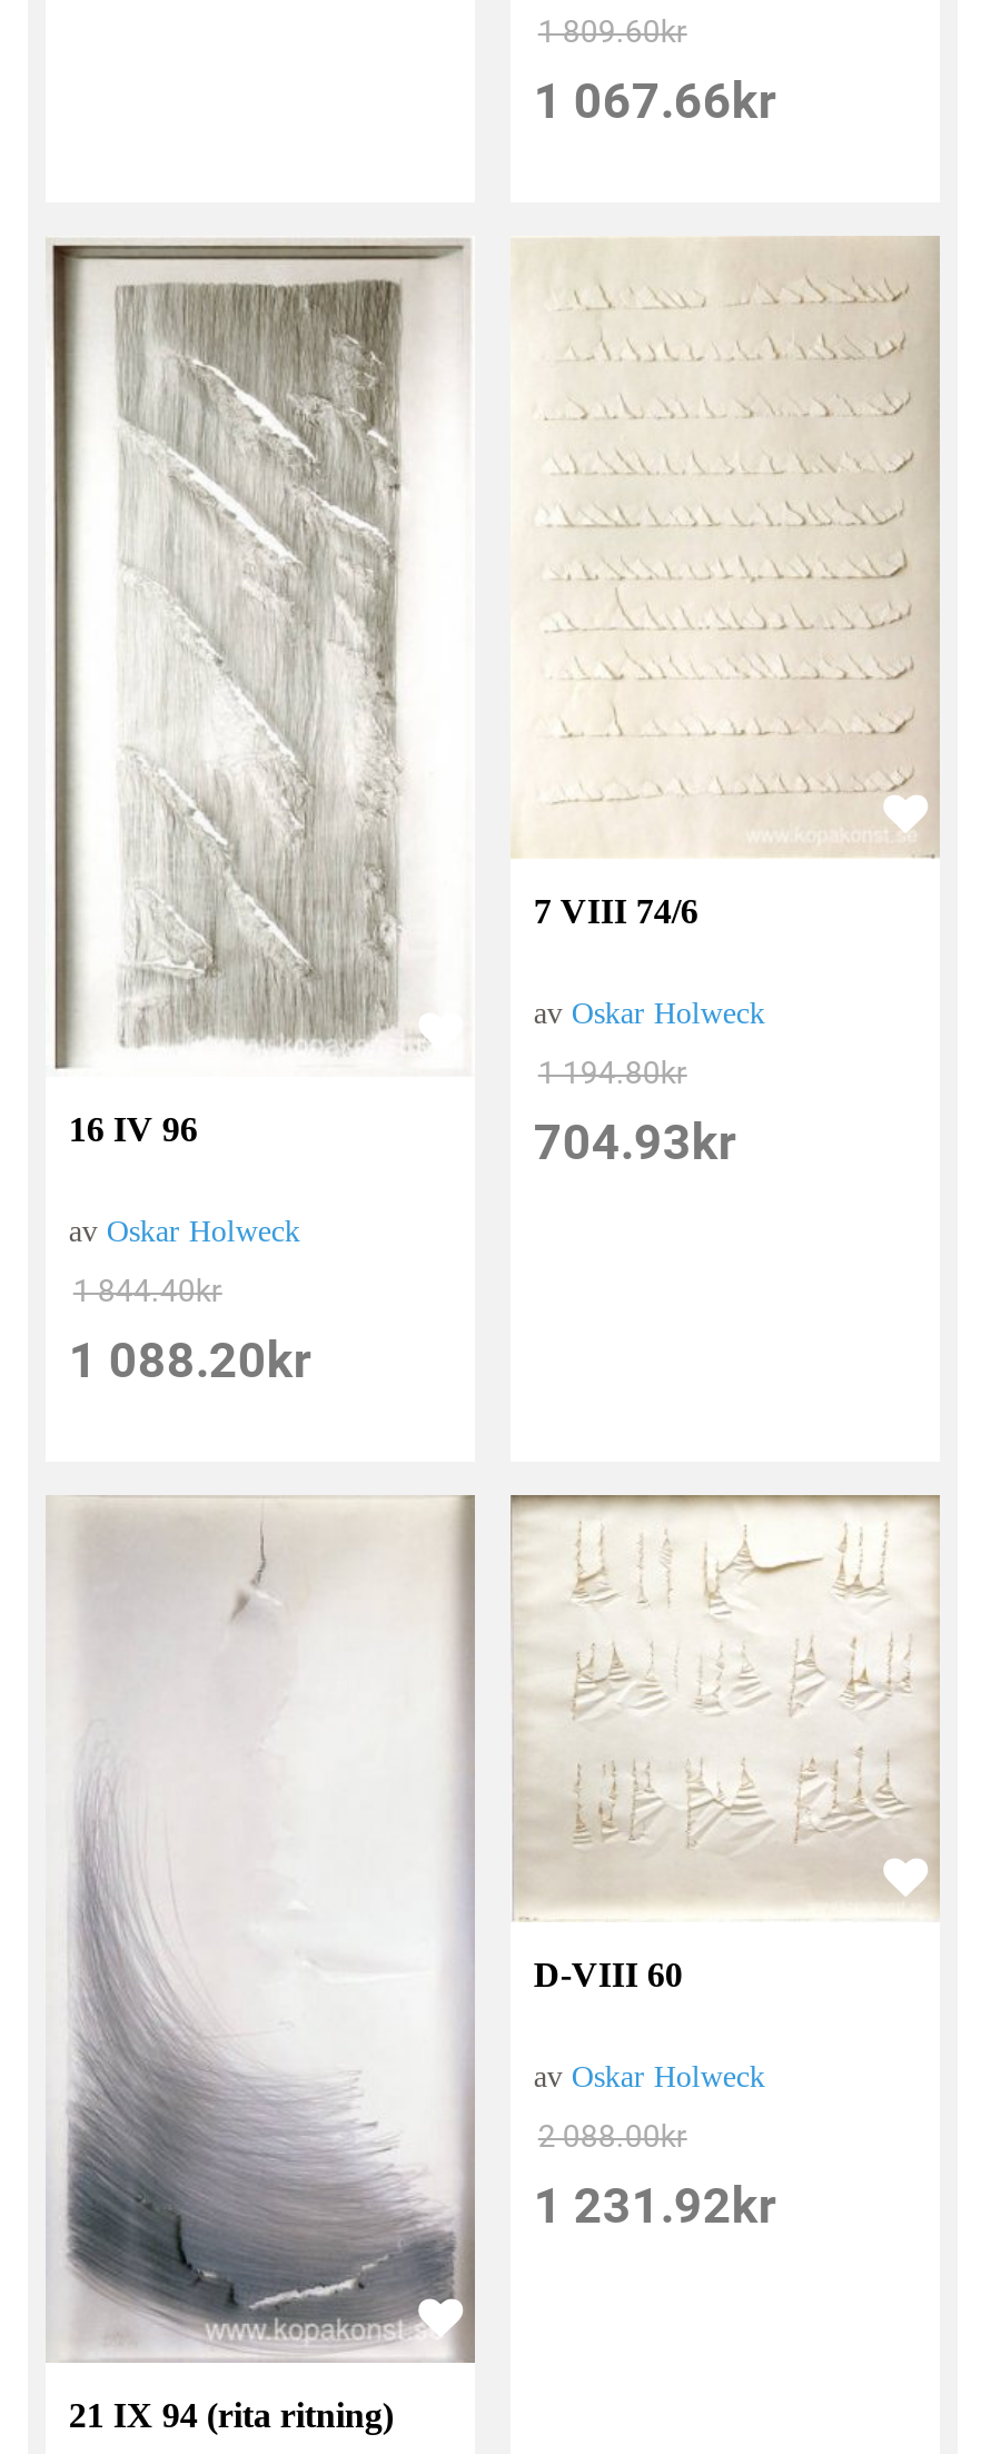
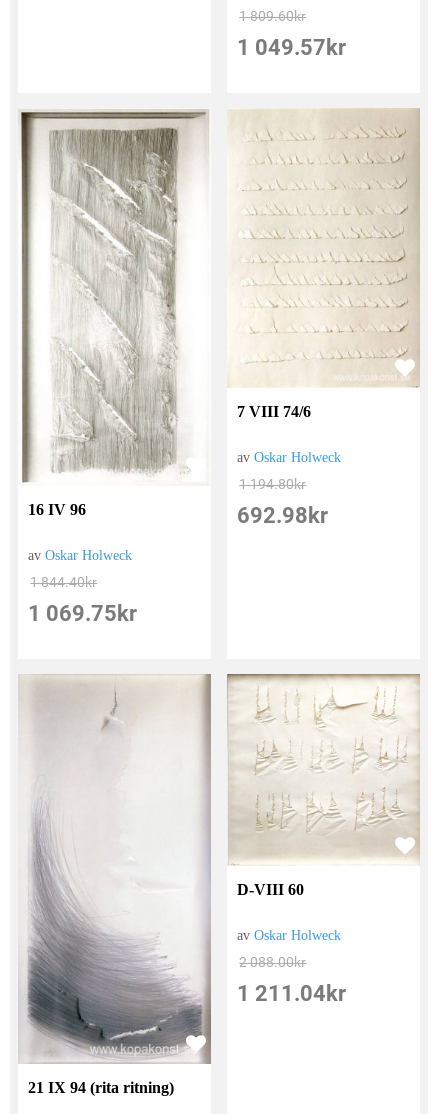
- 1 067.66kr
+ 1 049.57kr

- 704.93kr
+ 692.98kr

- 1 088.20kr
+ 1 069.75kr

- 1 231.92kr
+ 1 211.04kr
